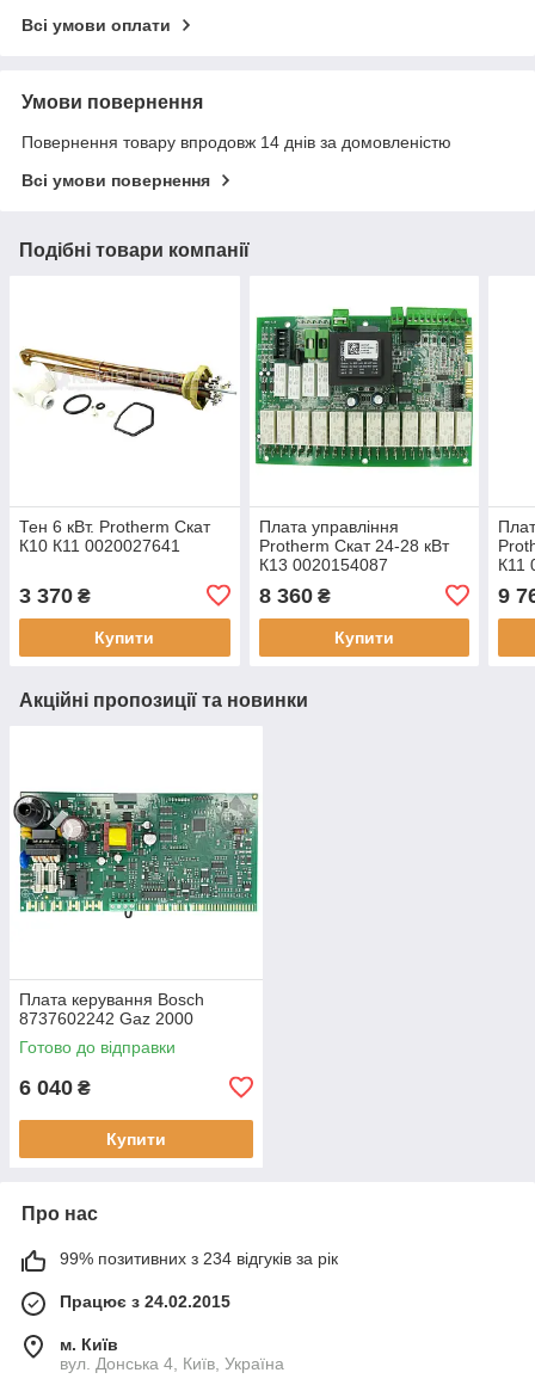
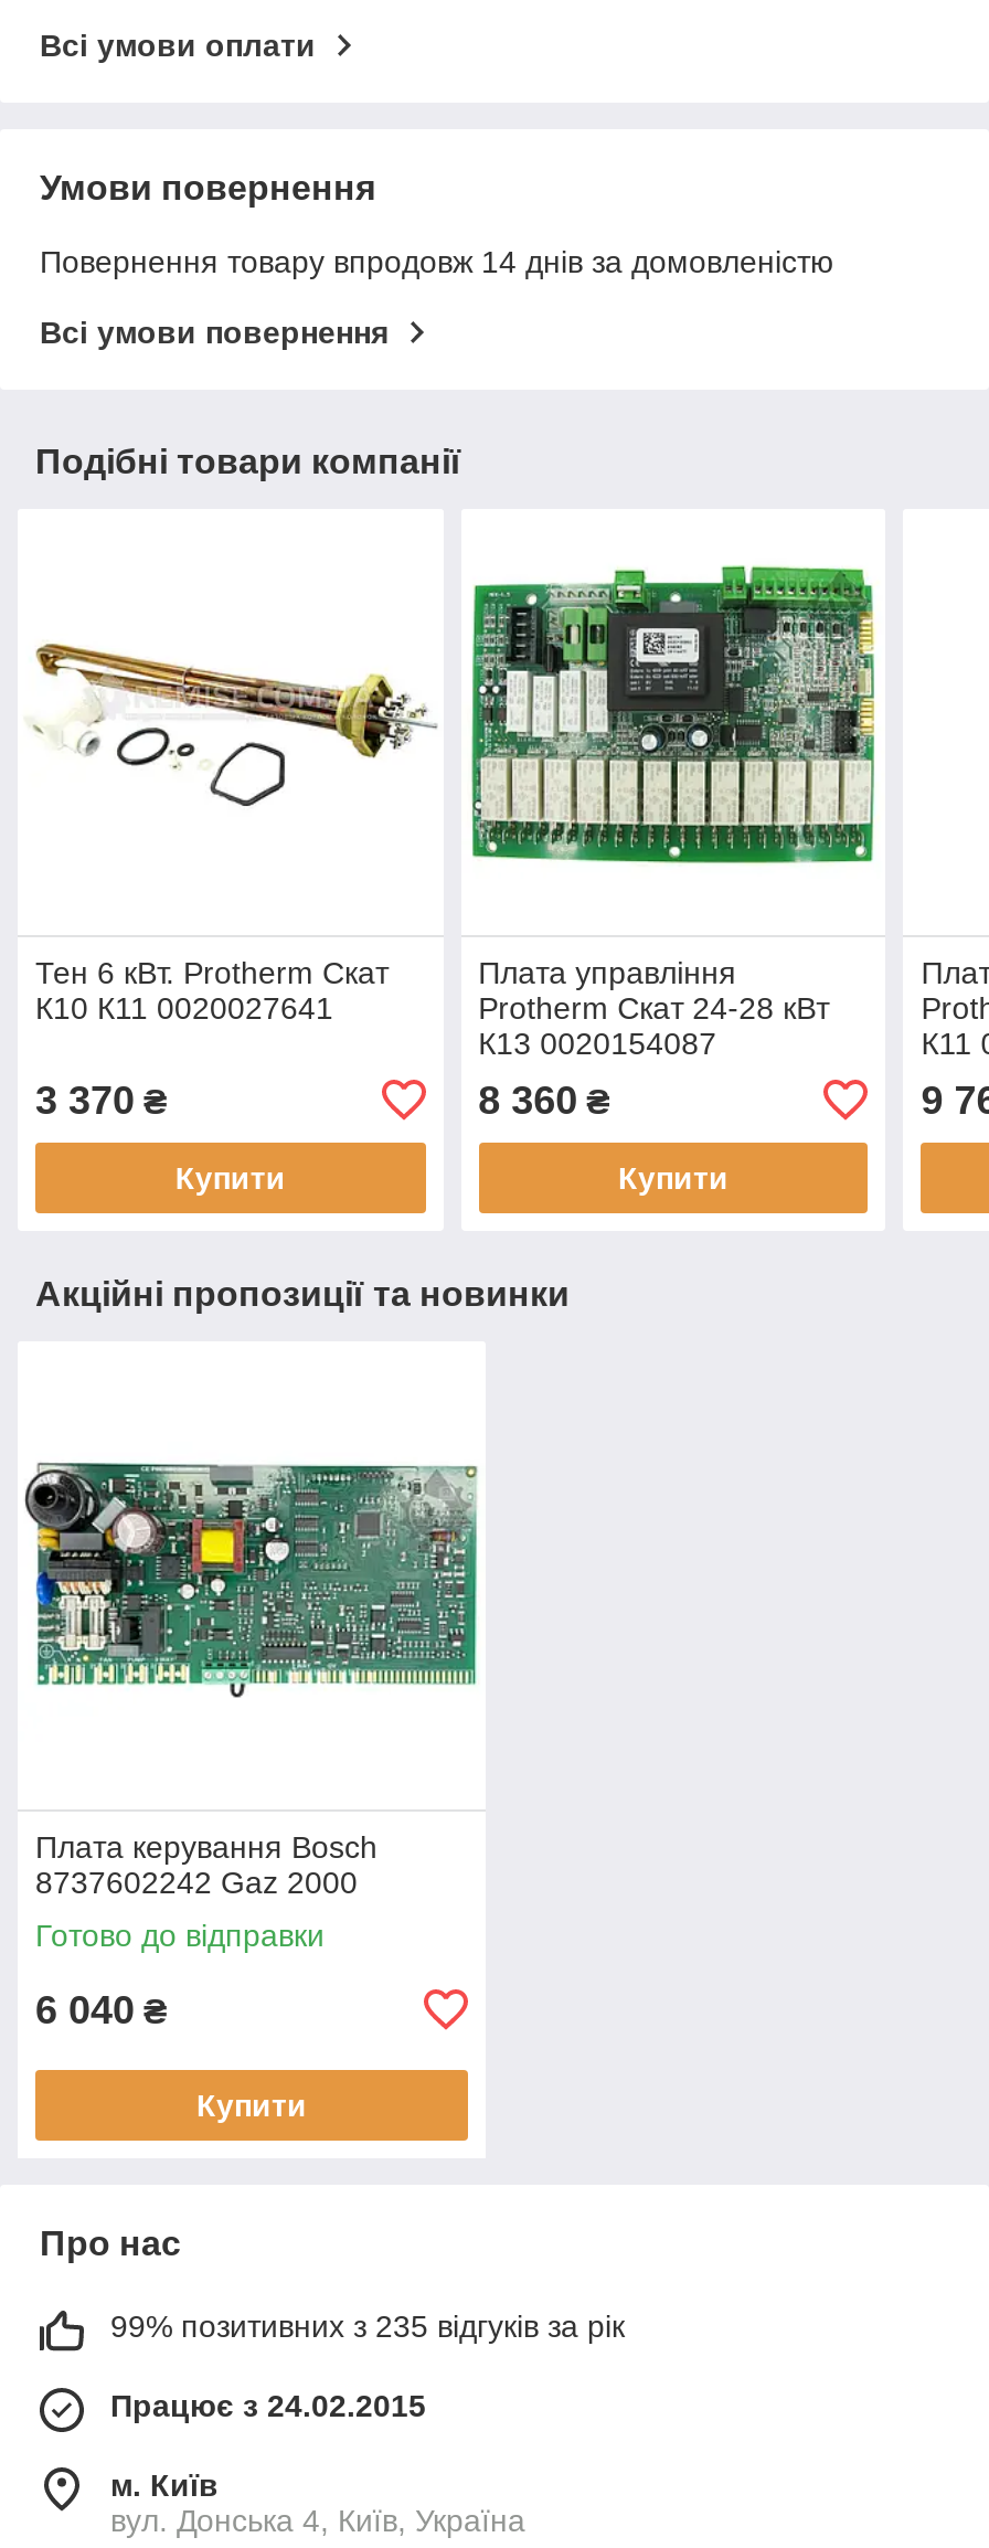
- 99% позитивних з 234 відгуків за рік
+ 99% позитивних з 235 відгуків за рік
